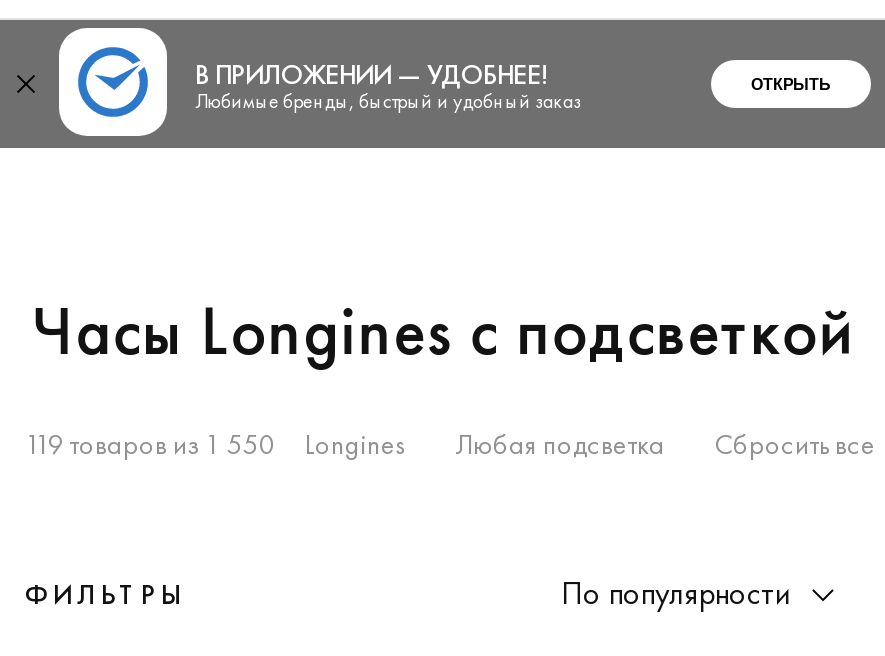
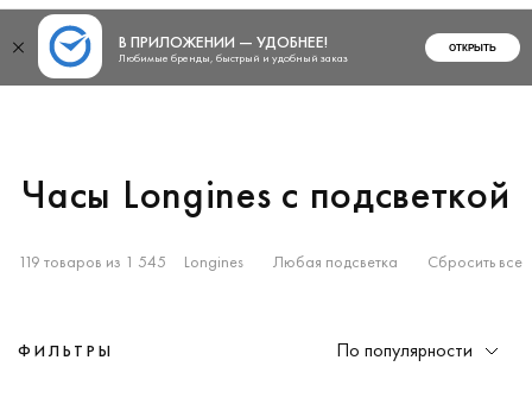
- 119 товаров из 1 550 Longines Любая подсветка Сбросить все
+ 119 товаров из 1 545 Longines Любая подсветка Сбросить все
